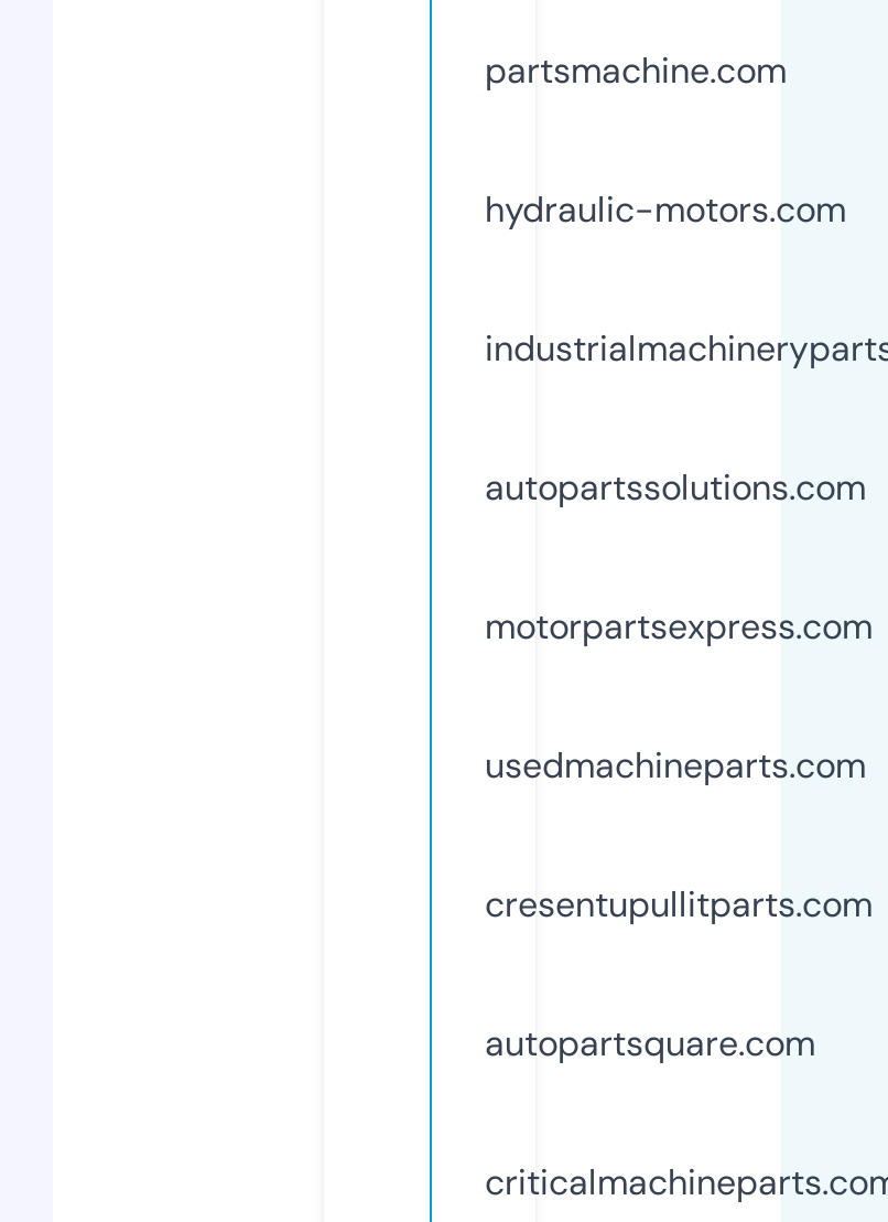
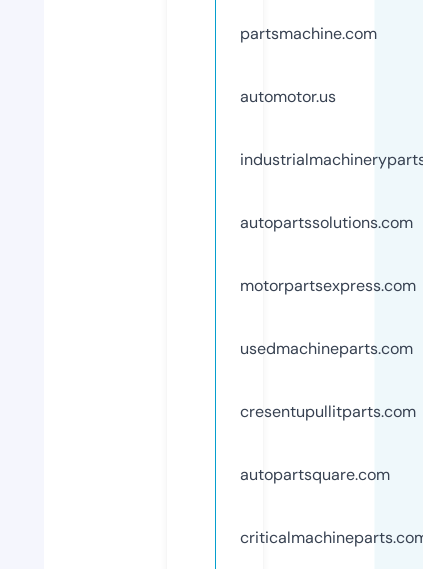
- hydraulic-motors.com
+ automotor.us
